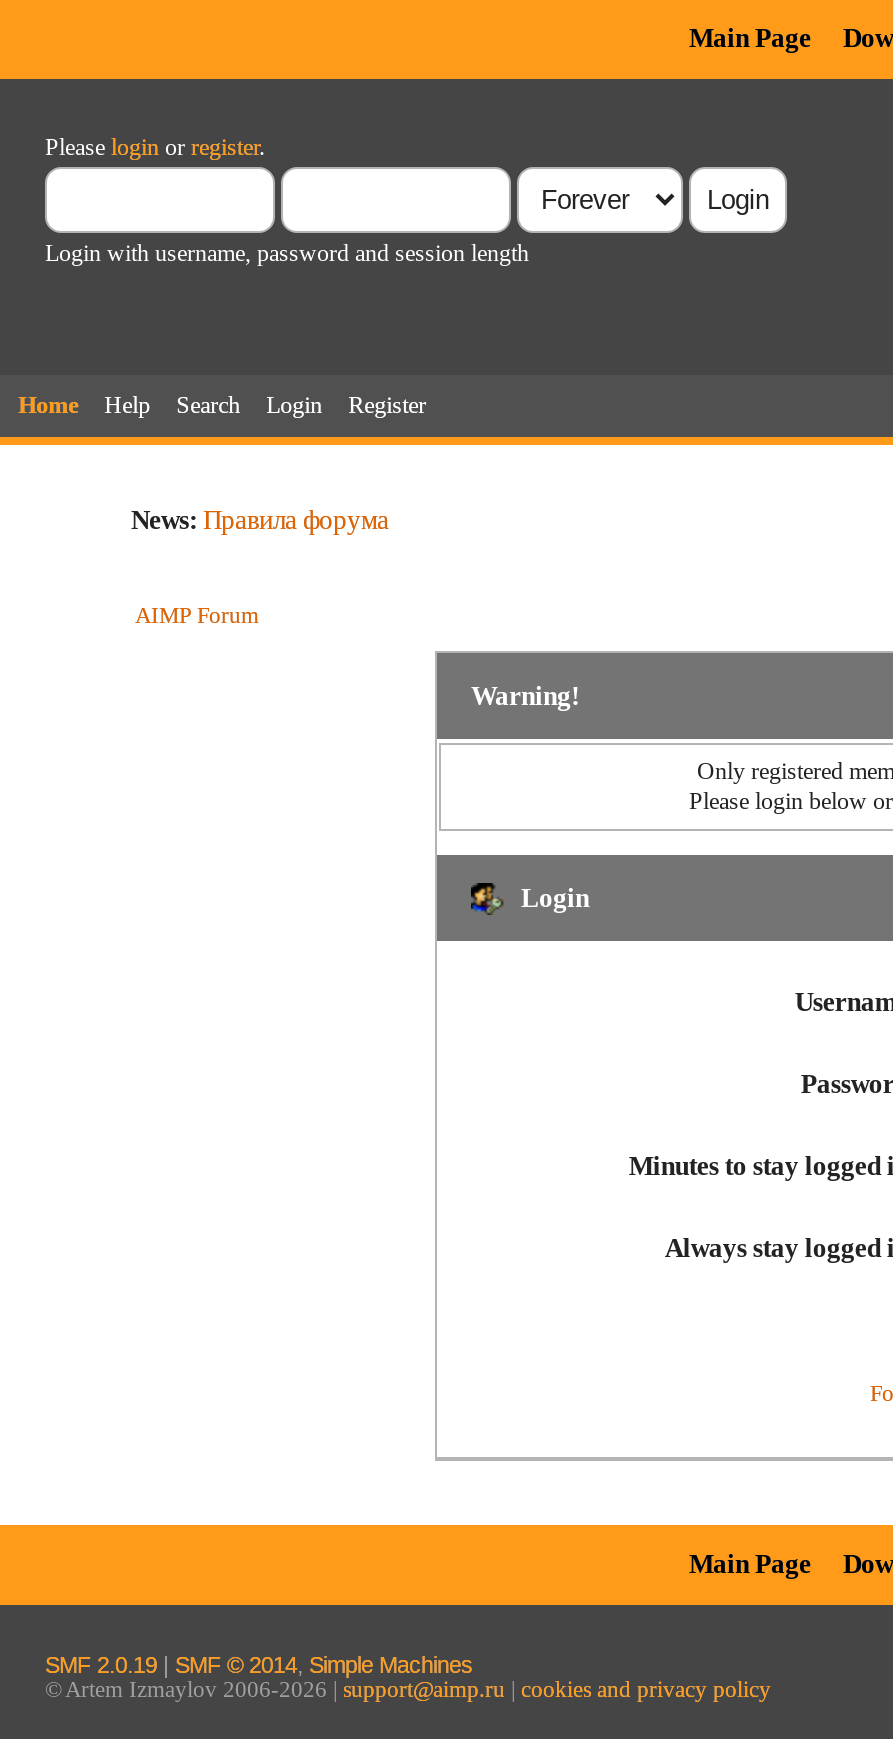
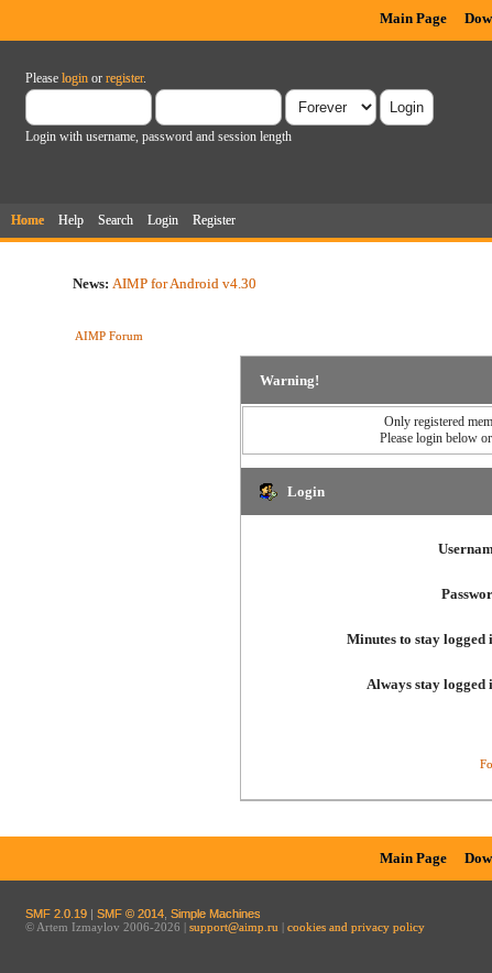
- News: Правила форума
+ News: AIMP for Android v4.30
